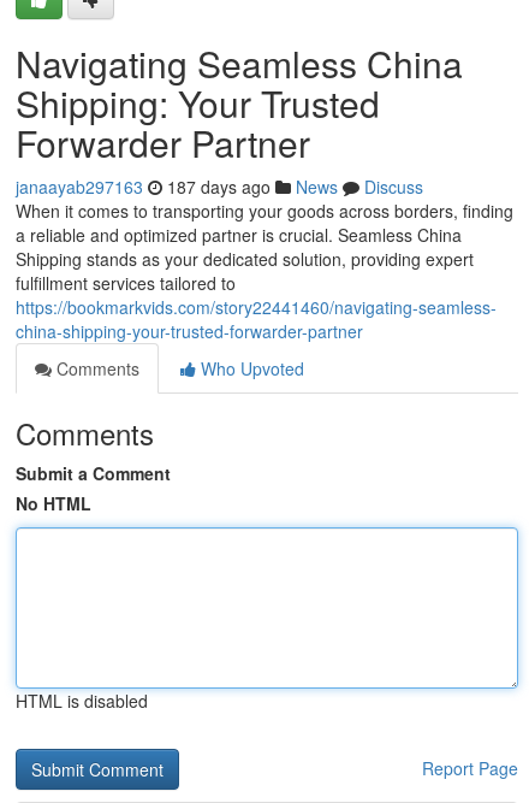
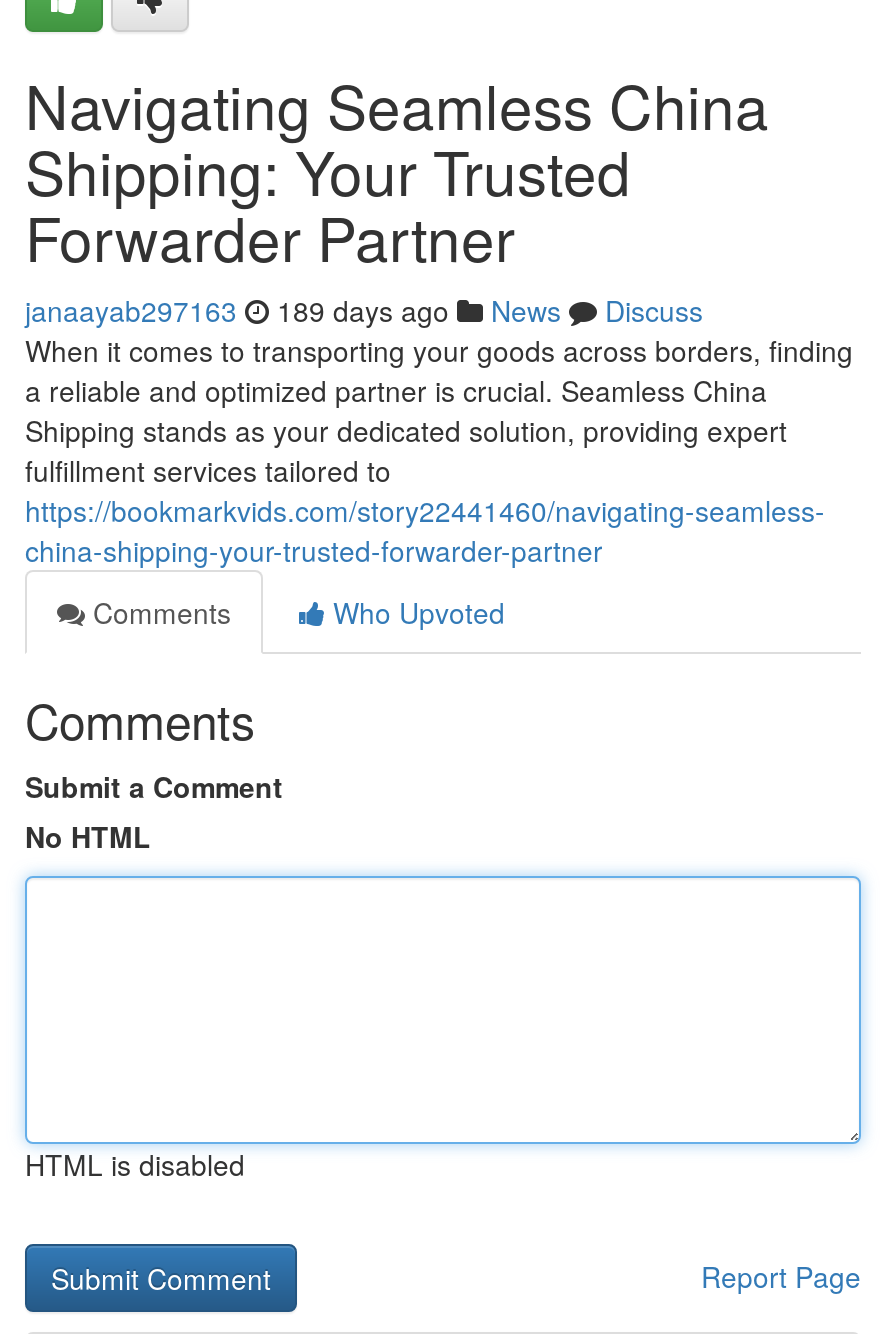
- janaayab297163 187 days ago News Discuss
+ janaayab297163 189 days ago News Discuss
